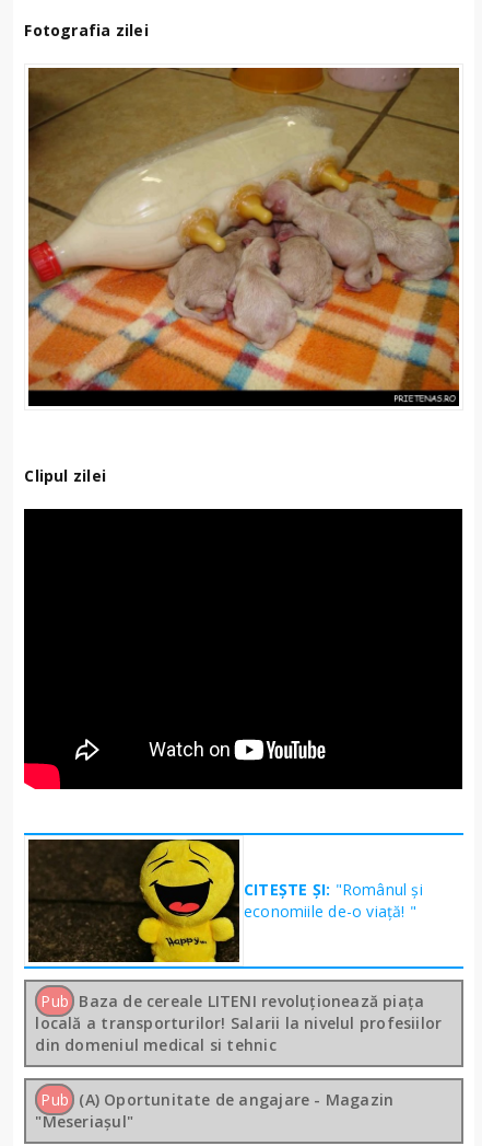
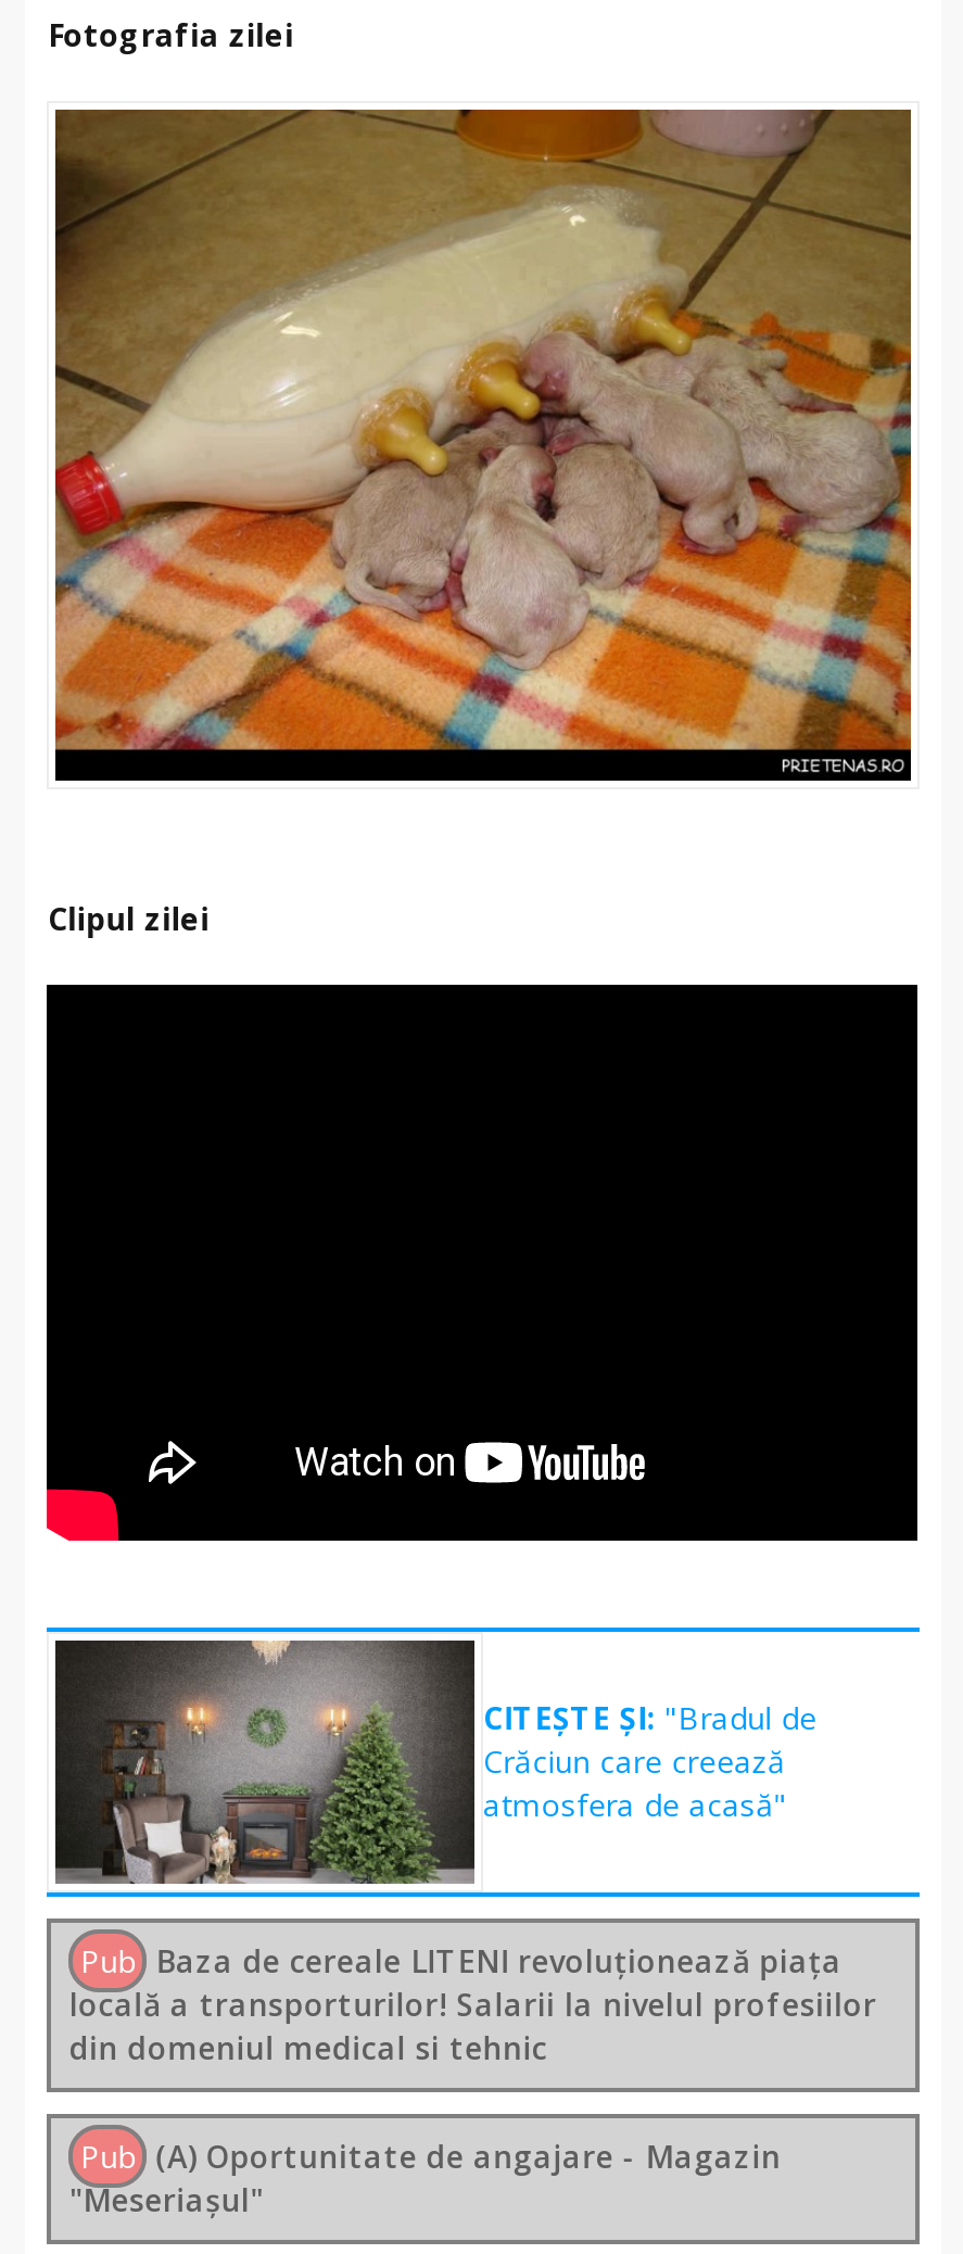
- [image]
- CITEȘTE ȘI: "Românul și
- economiile de-o viață! "
+ [image]
+ CITEȘTE ȘI: "Bradul de
+ Crăciun care creează
+ atmosfera de acasă"
